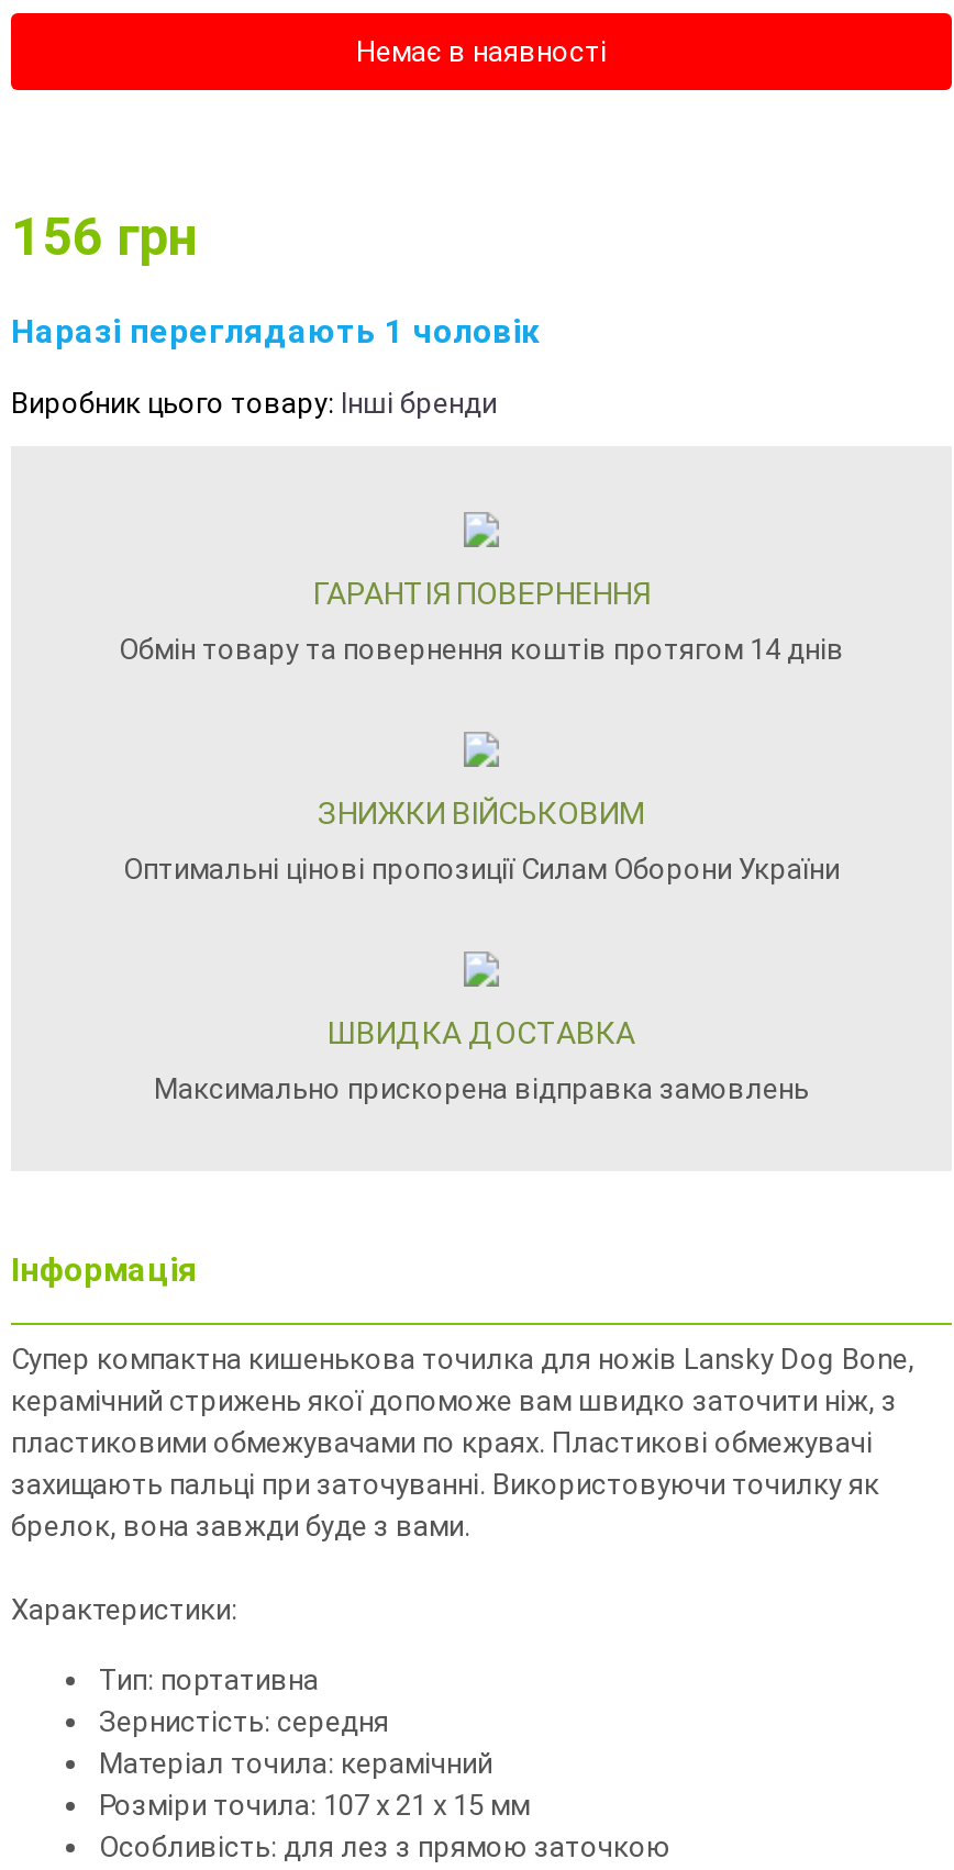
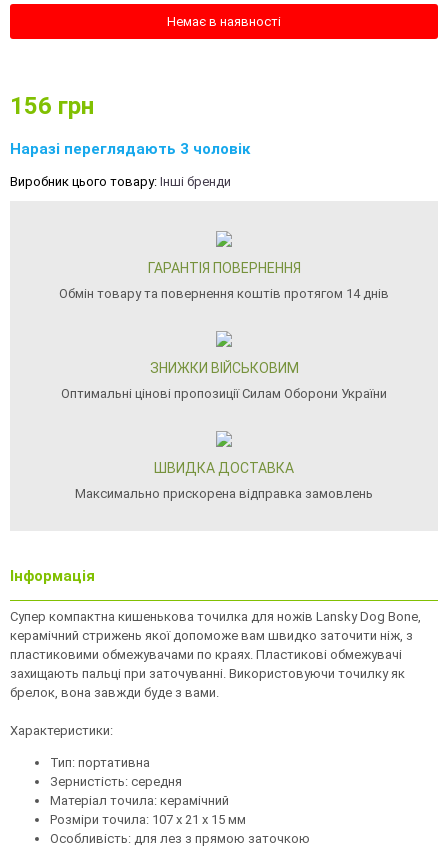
- Наразі переглядають 1 чоловік
+ Наразі переглядають 3 чоловік
